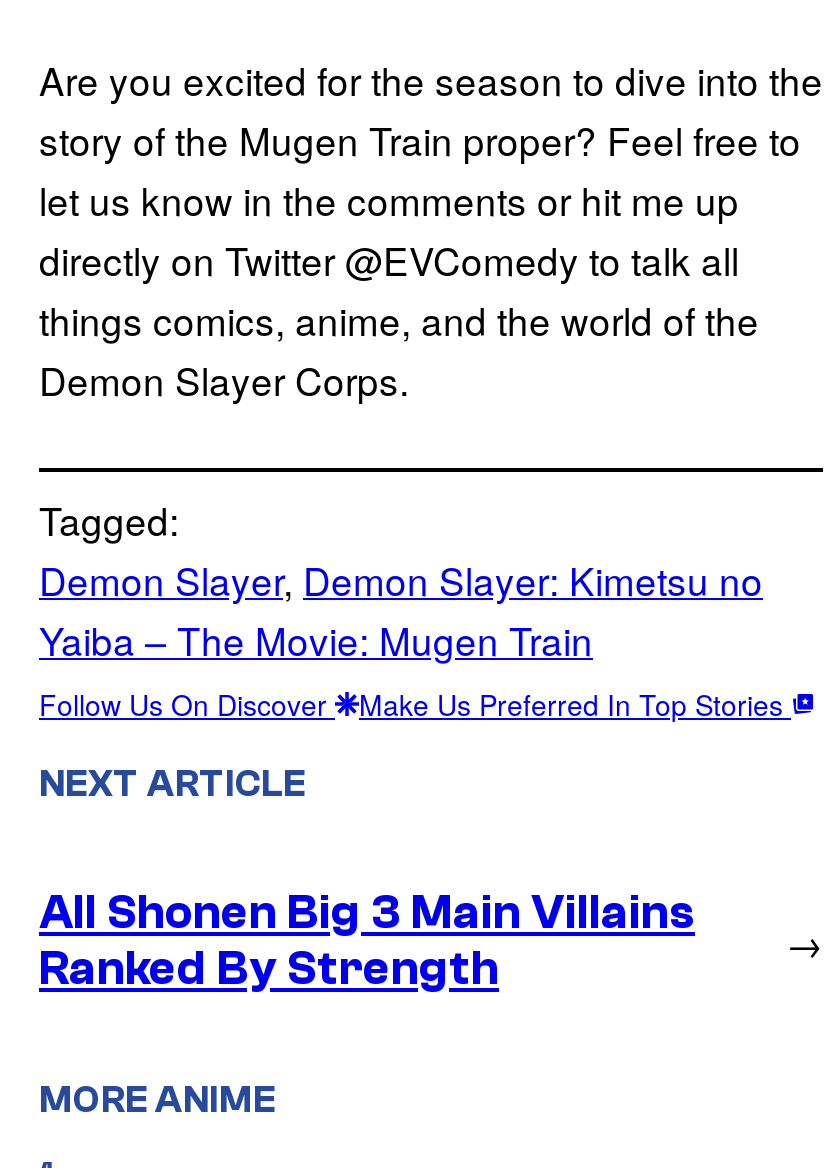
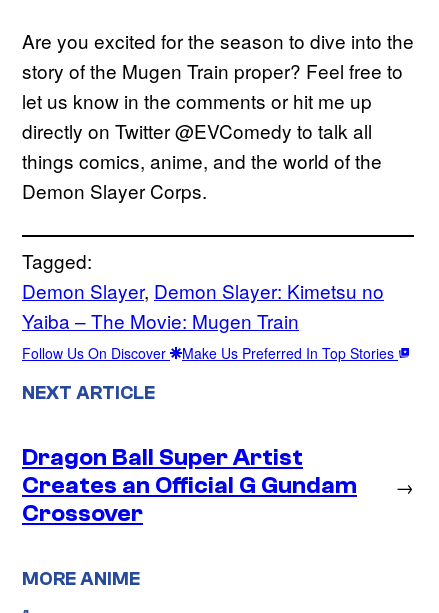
- All Shonen Big 3 Main Villains
- Ranked By Strength
+ Dragon Ball Super Artist
+ Creates an Official G Gundam
+ Crossover
